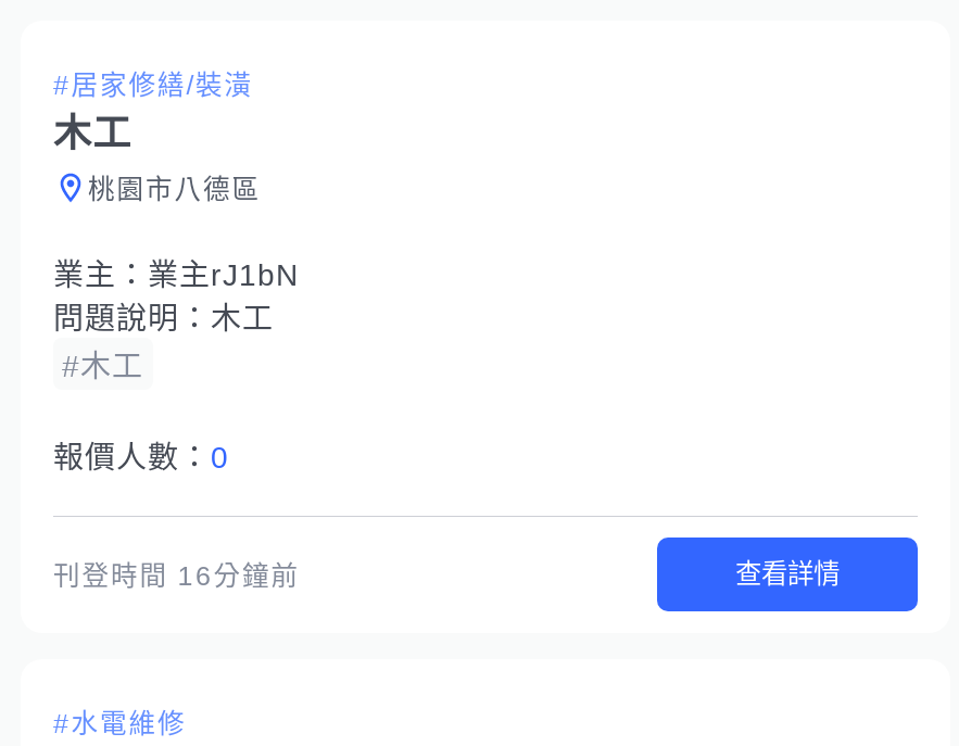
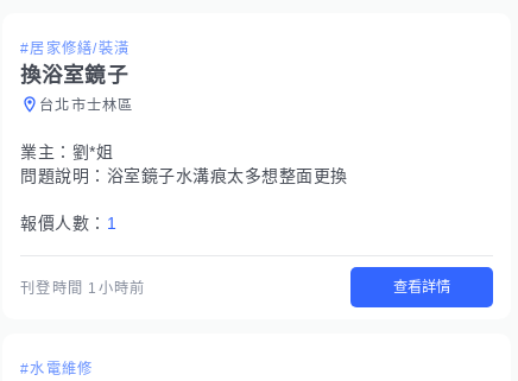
- 木工
- 桃園市八德區
+ 換浴室鏡子
+ 台北市士林區

- 業主：業主rJ1bN
- 問題說明：木工
- #木工
+ 業主：劉*姐
+ 問題說明：浴室鏡子水溝痕太多想整面更換

- 報價人數：0
+ 報價人數：1

- 刊登時間16分鐘前
+ 刊登時間1小時前
